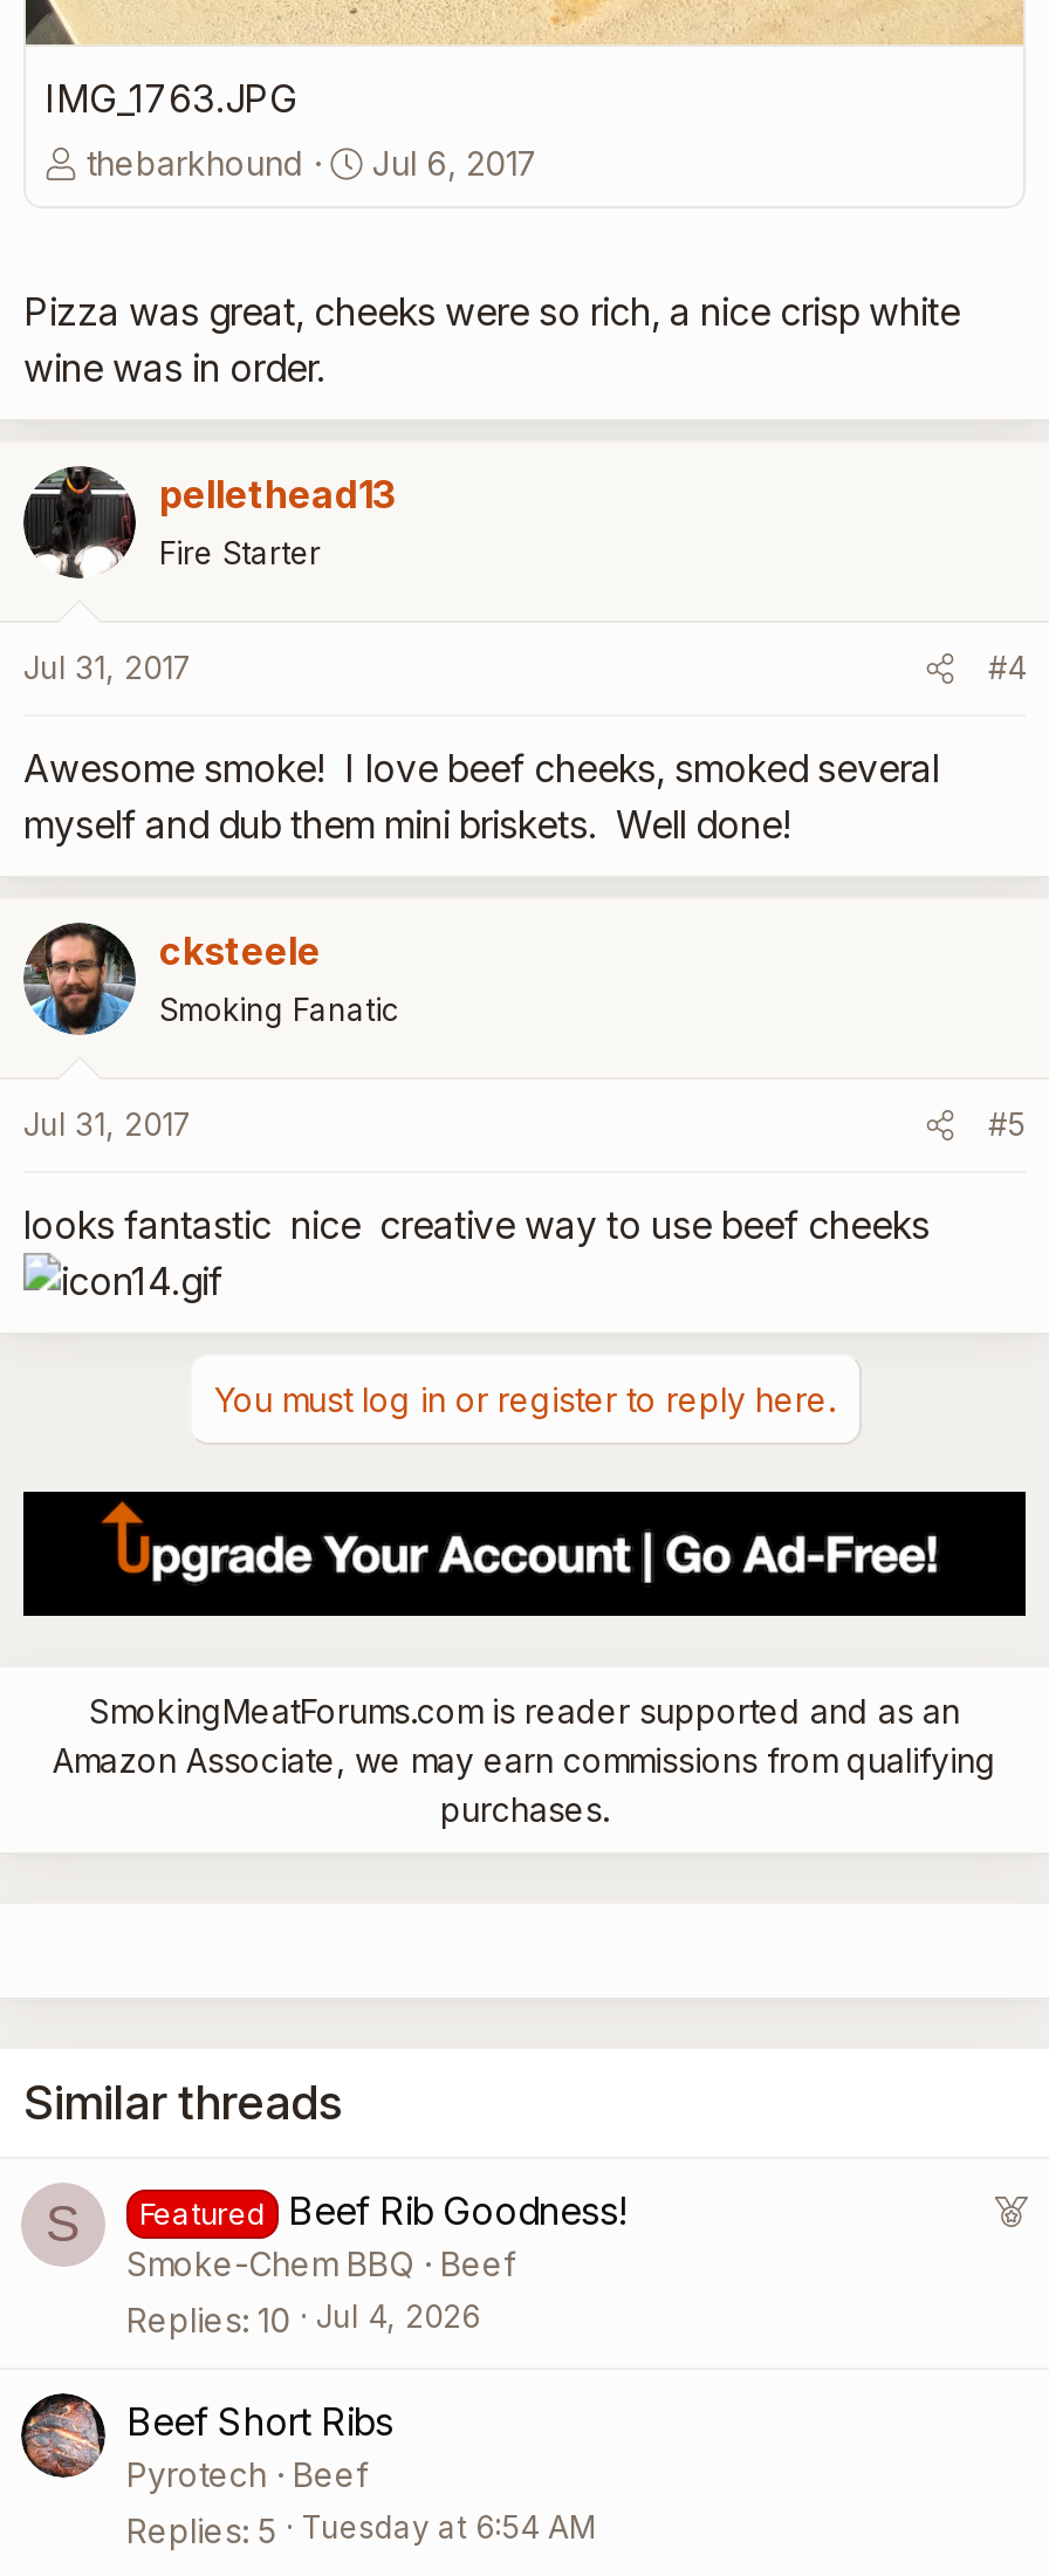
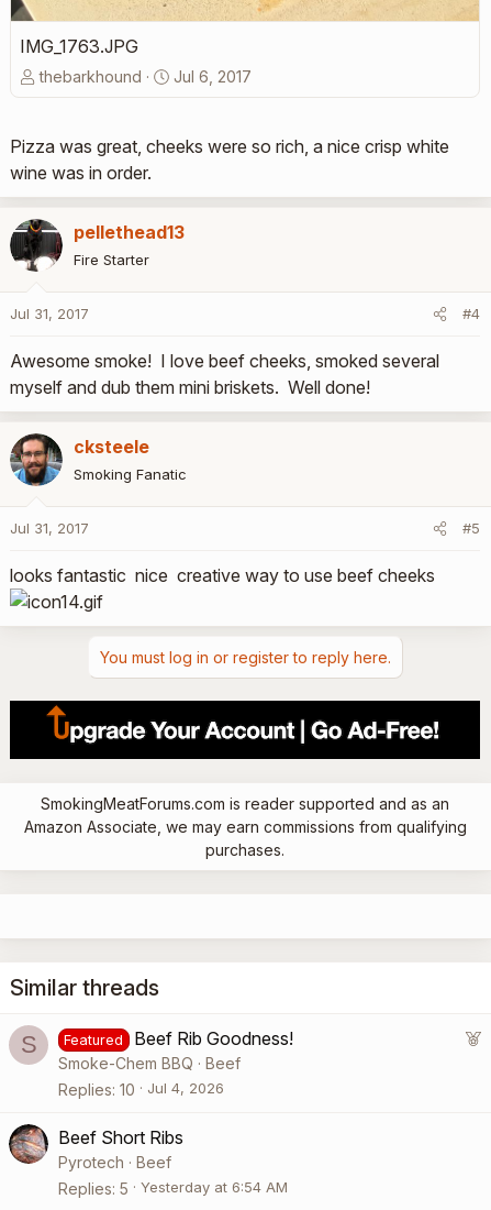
- Tuesday at 6:54 AM
+ Yesterday at 6:54 AM
